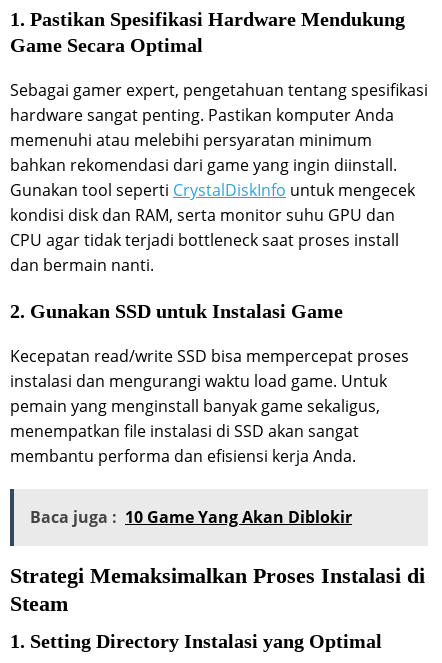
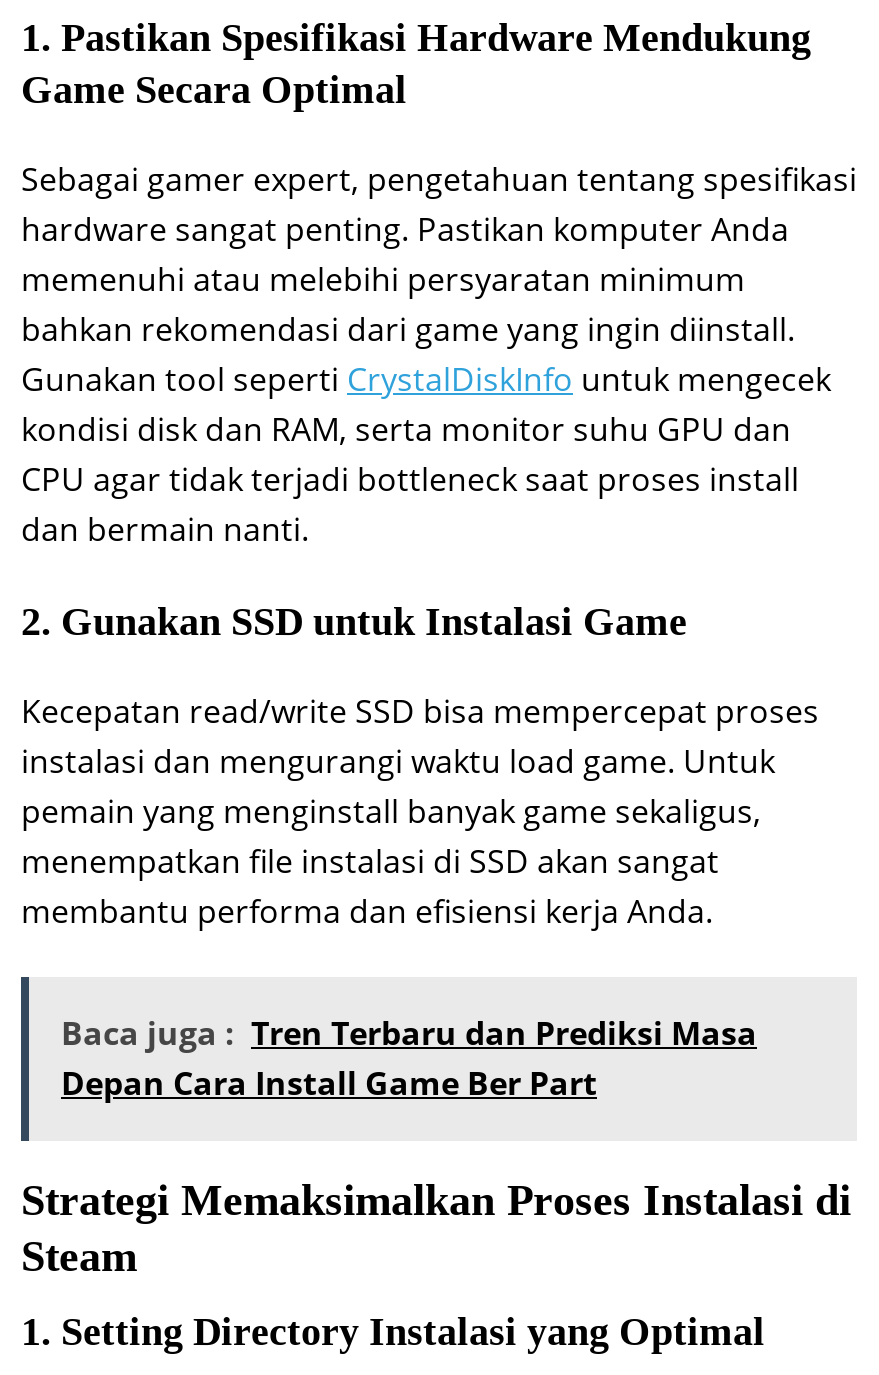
- Baca juga : 10 Game Yang Akan Diblokir
+ Baca juga : Tren Terbaru dan Prediksi Masa
+ Depan Cara Install Game Ber Part
